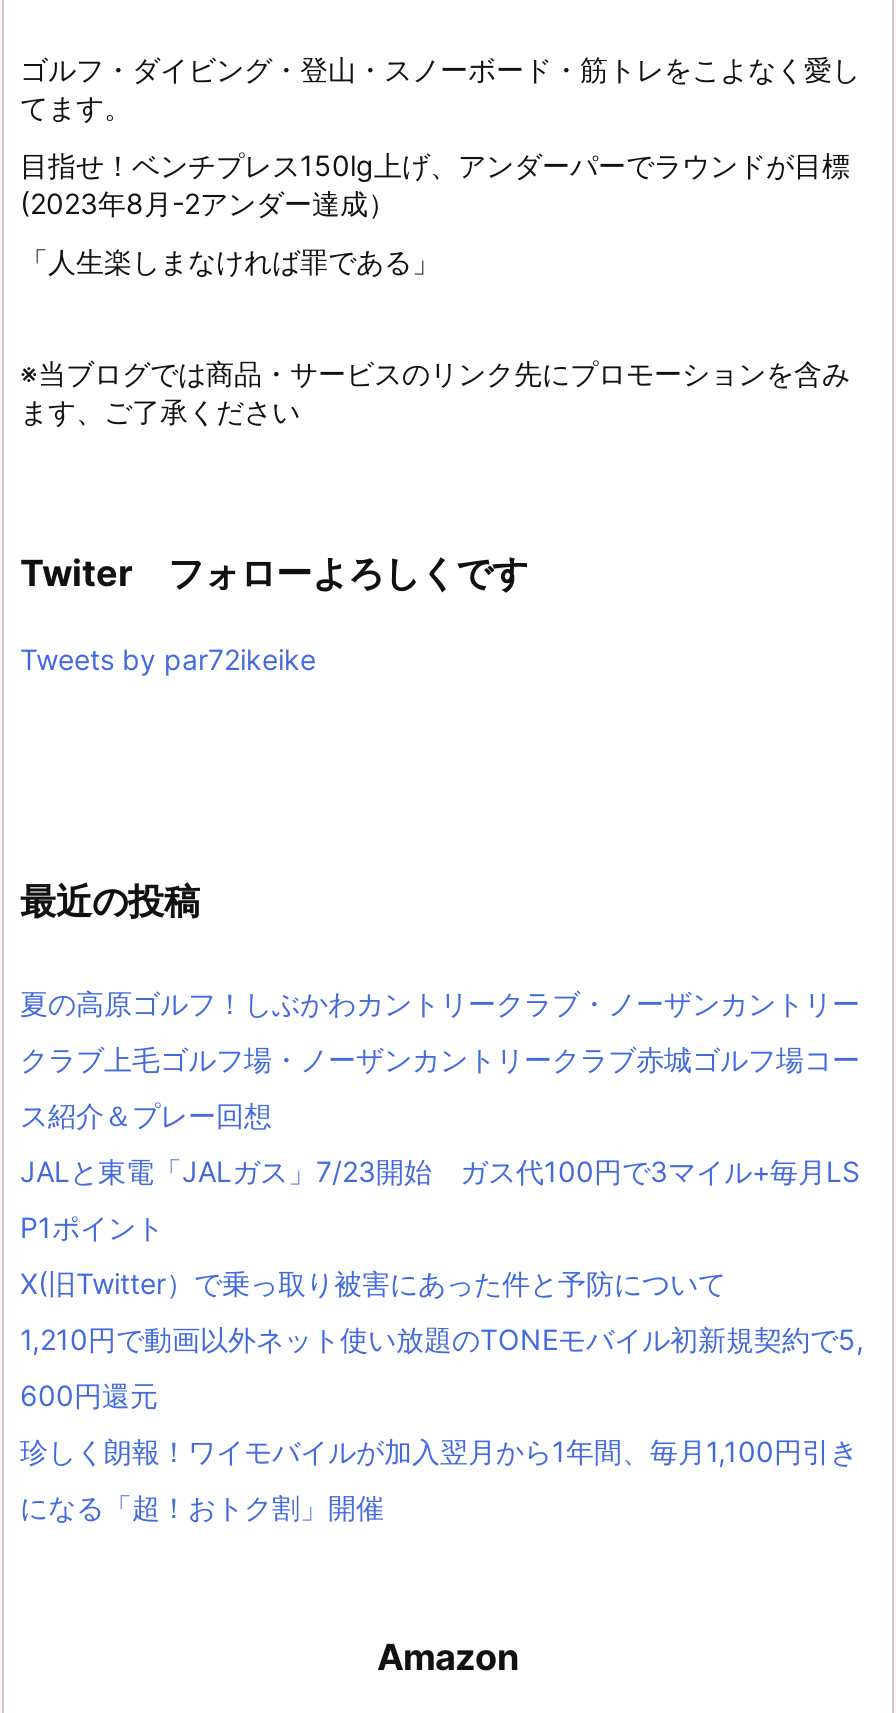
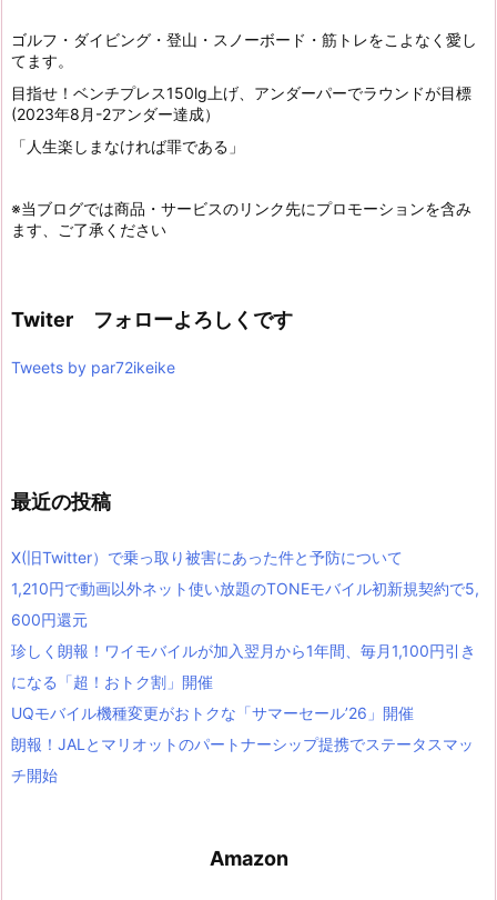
- 夏の高原ゴルフ！しぶかわカントリークラブ・ノーザンカントリー
- クラブ上毛ゴルフ場・ノーザンカントリークラブ赤城ゴルフ場コー
- ス紹介＆プレー回想
- JALと東電「JALガス」7/23開始 ガス代100円で3マイル+毎月LS
- P1ポイント

moved up: X(旧Twitter）で乗っ取り被害にあった件と予防について | 1,210円で動画以外ネット使い放題のTONEモバイル初新規契約で5, | 600円還元 | 珍しく朗報！ワイモバイルが加入翌月から1年間、毎月1,100円引き | になる「超！おトク割」開催

+ UQモバイル機種変更がおトクな「サマーセール’26」開催
+ 朗報！JALとマリオットのパートナーシップ提携でステータスマッ
+ チ開始
